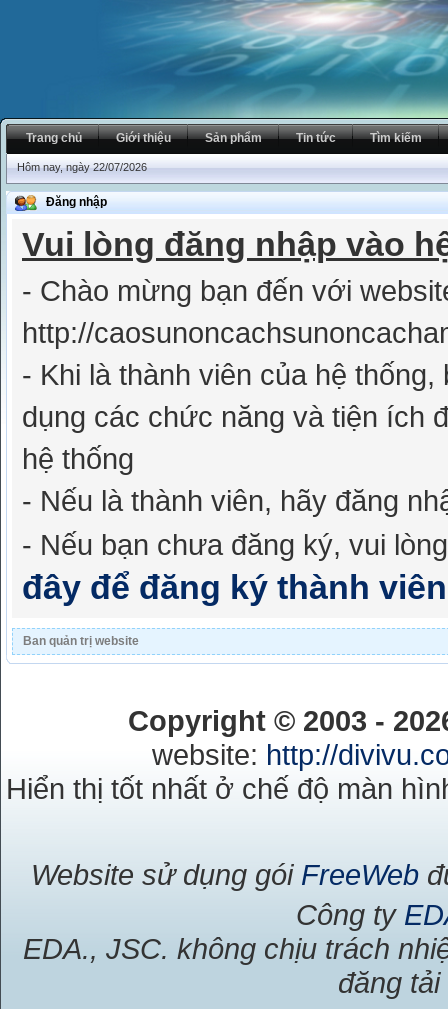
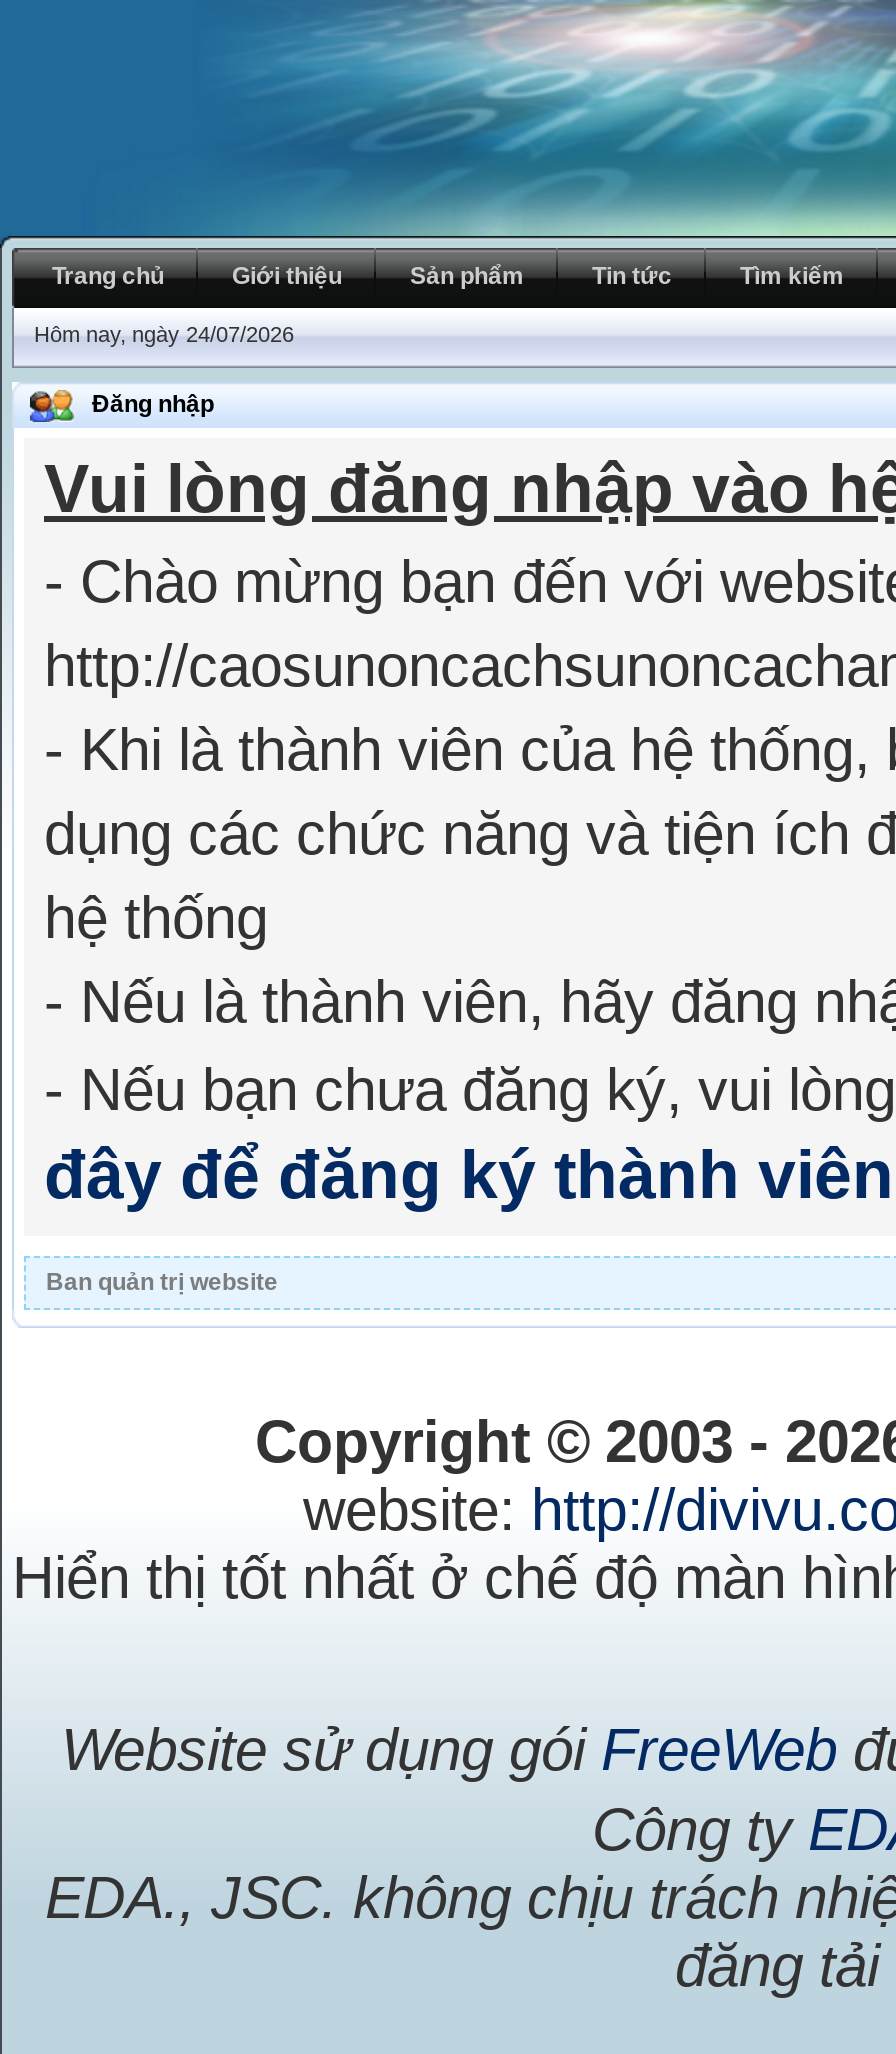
- Hôm nay, ngày 22/07/2026
+ Hôm nay, ngày 24/07/2026
